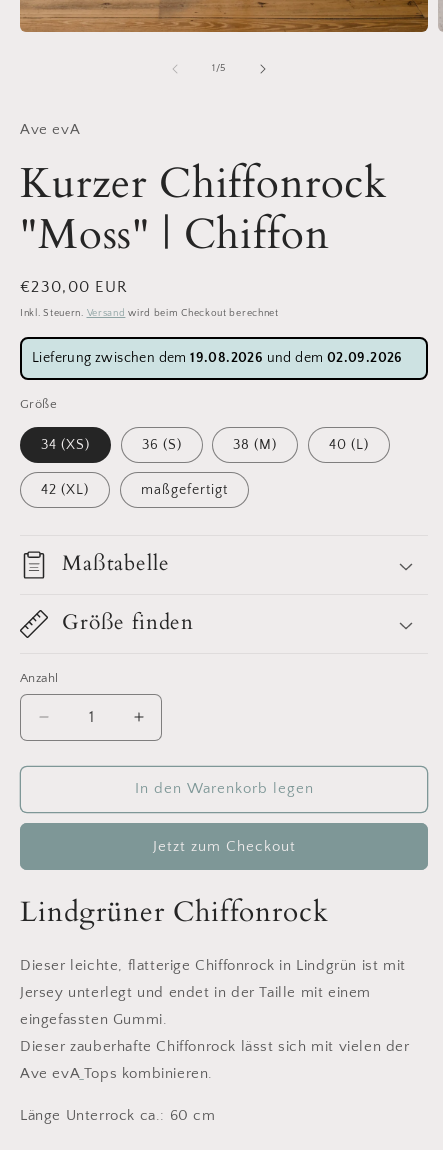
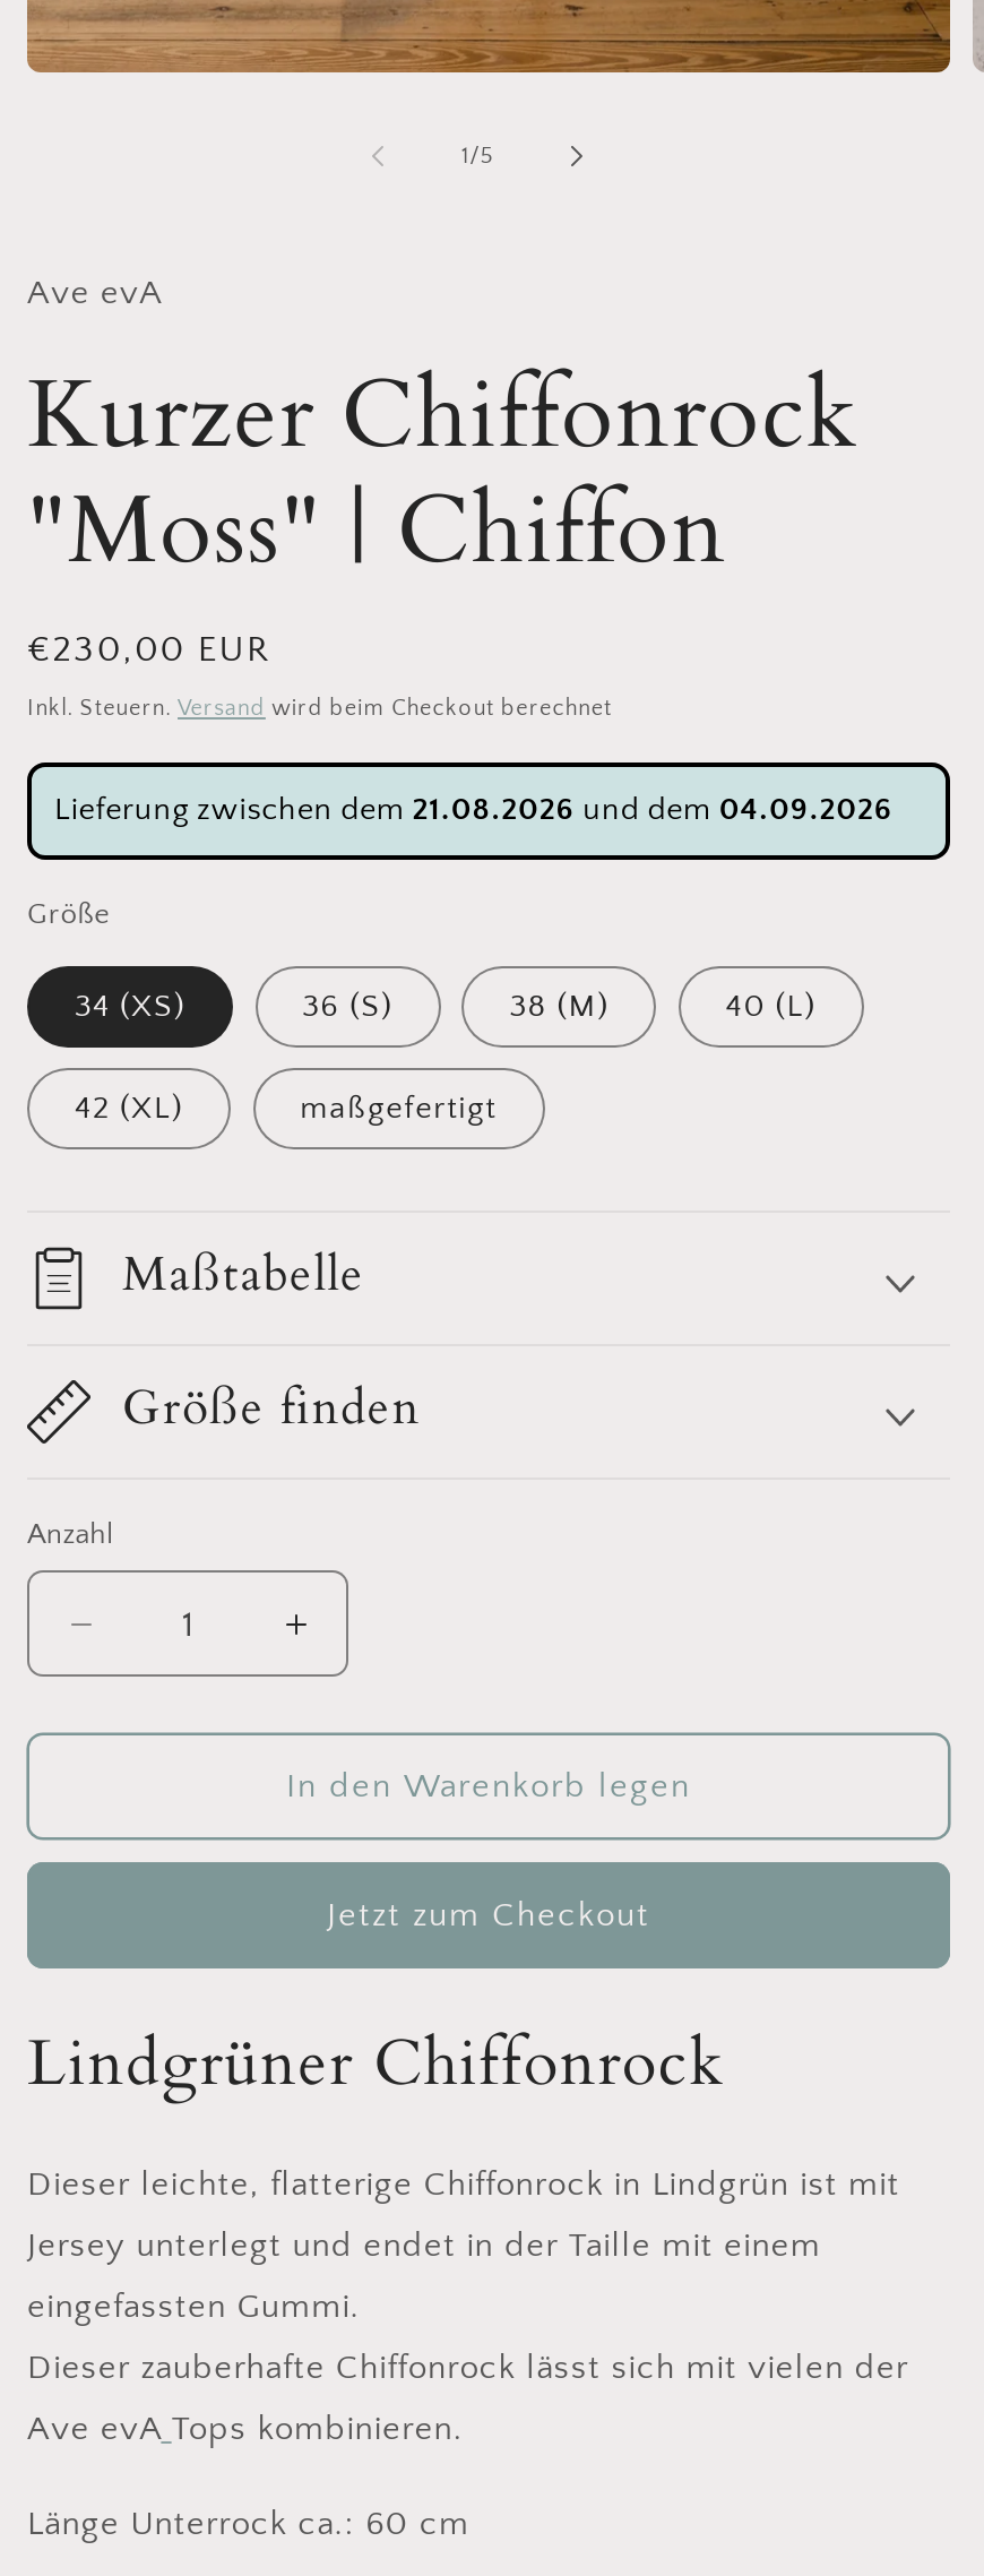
- Lieferung zwischen dem 19.08.2026 und dem 02.09.2026
+ Lieferung zwischen dem 21.08.2026 und dem 04.09.2026
